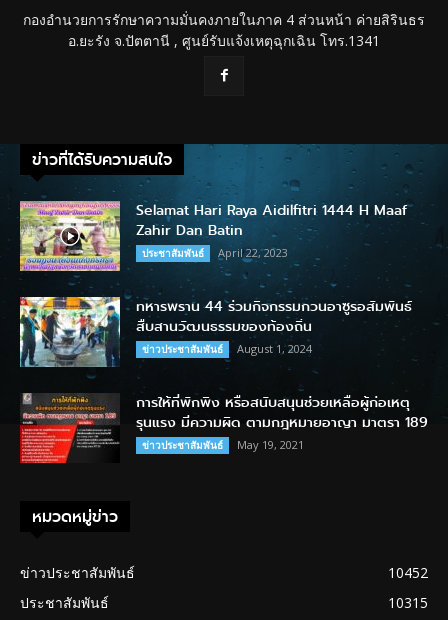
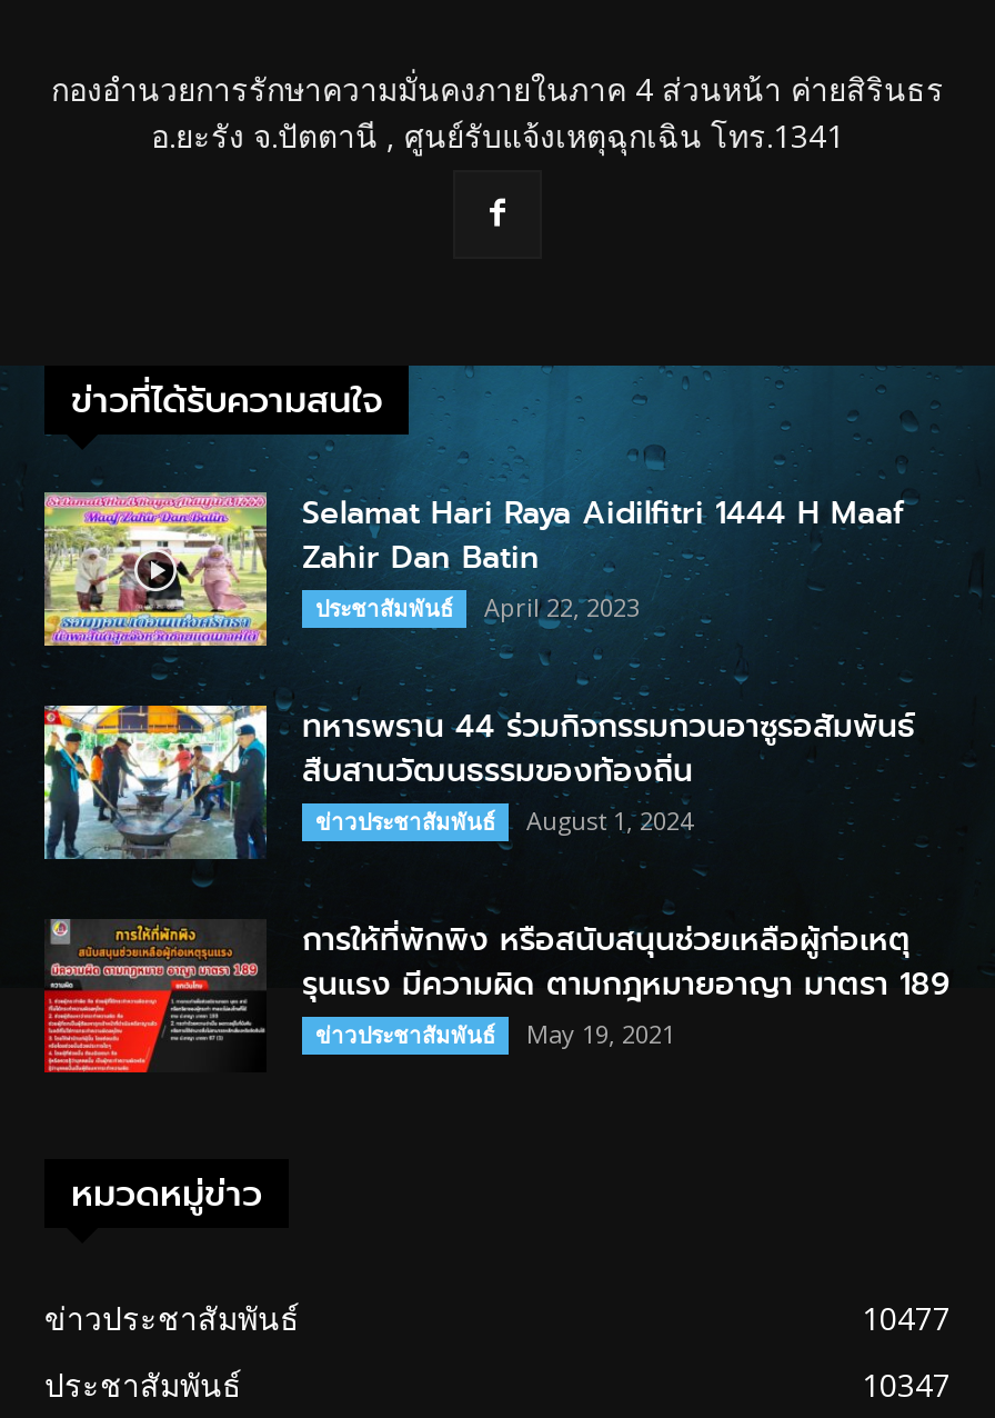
- 10452
+ 10477

- 10315
+ 10347
